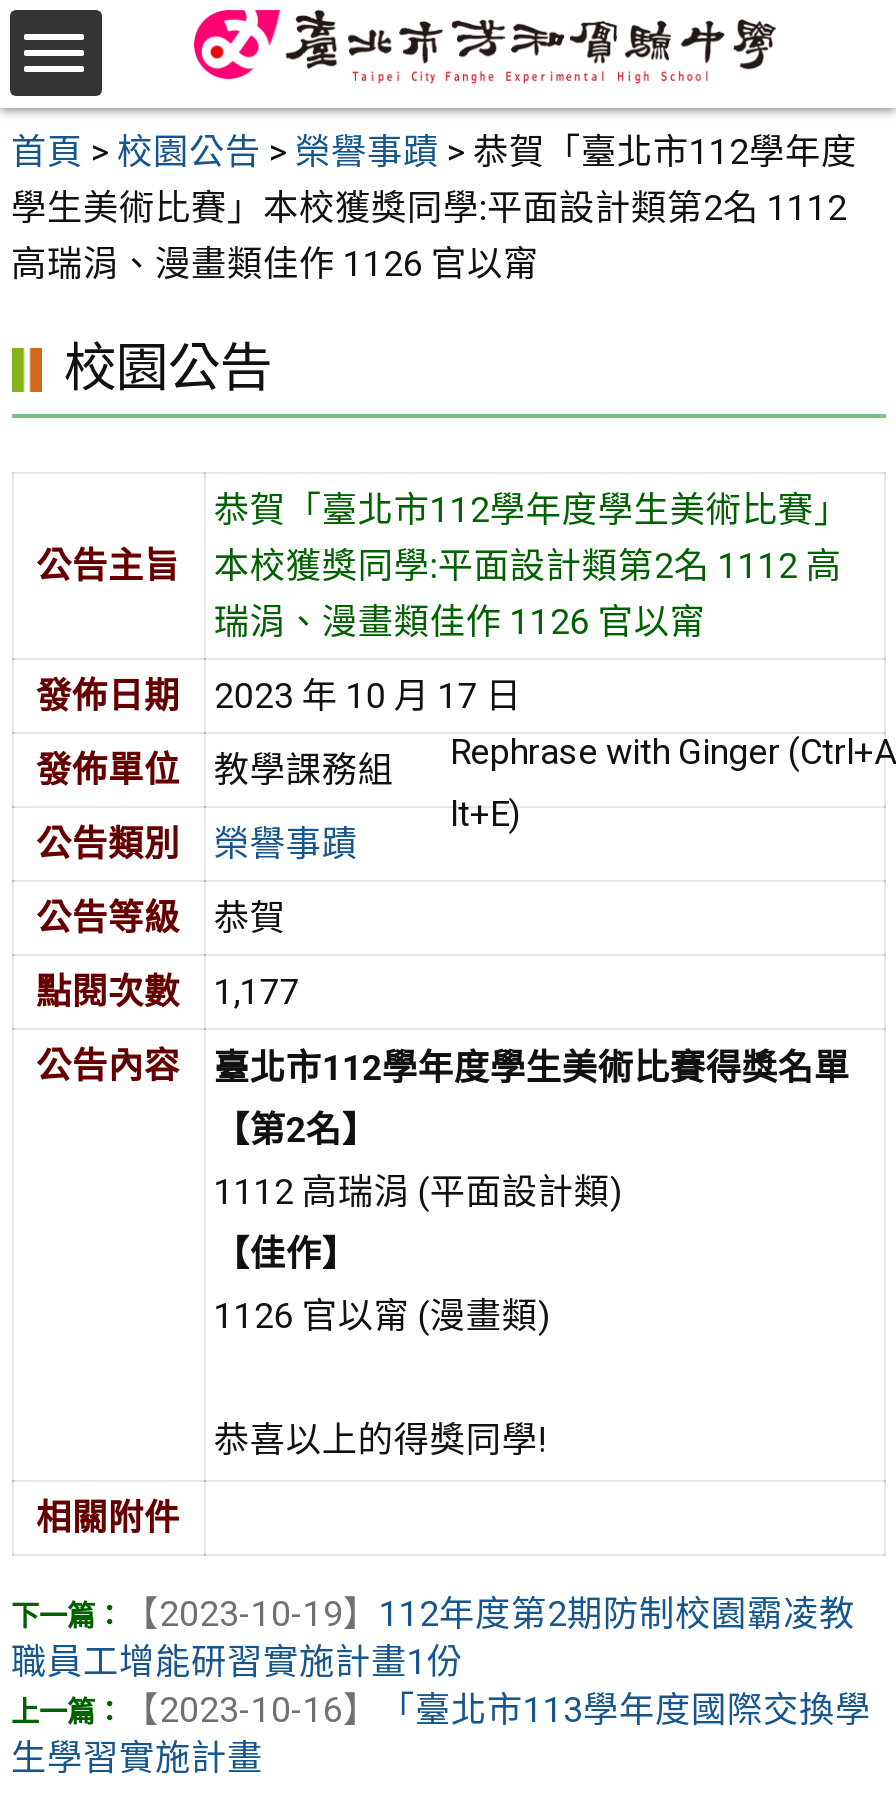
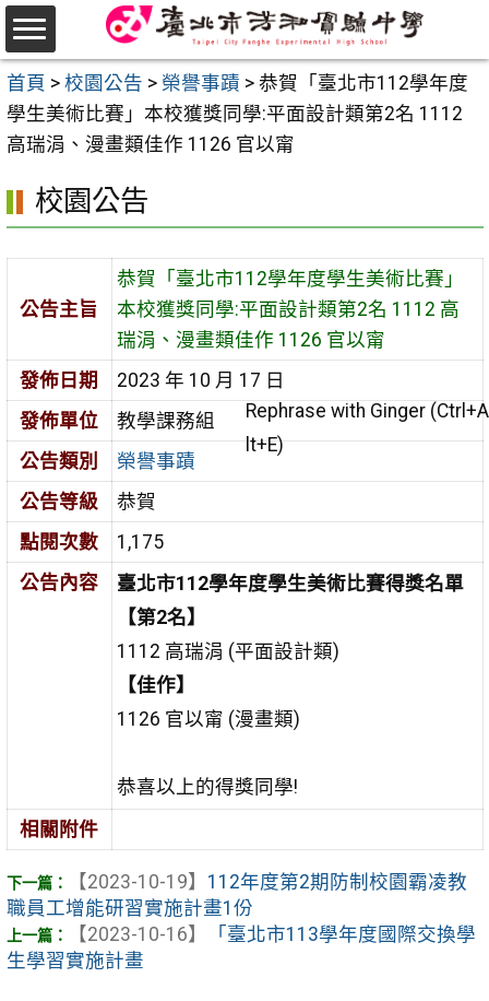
- 點閱次數 1,177
+ 點閱次數 1,175
